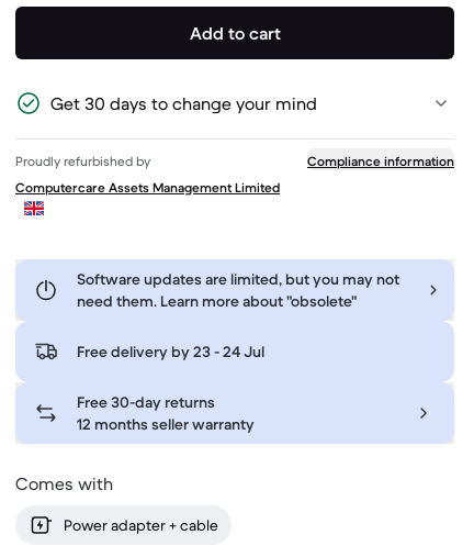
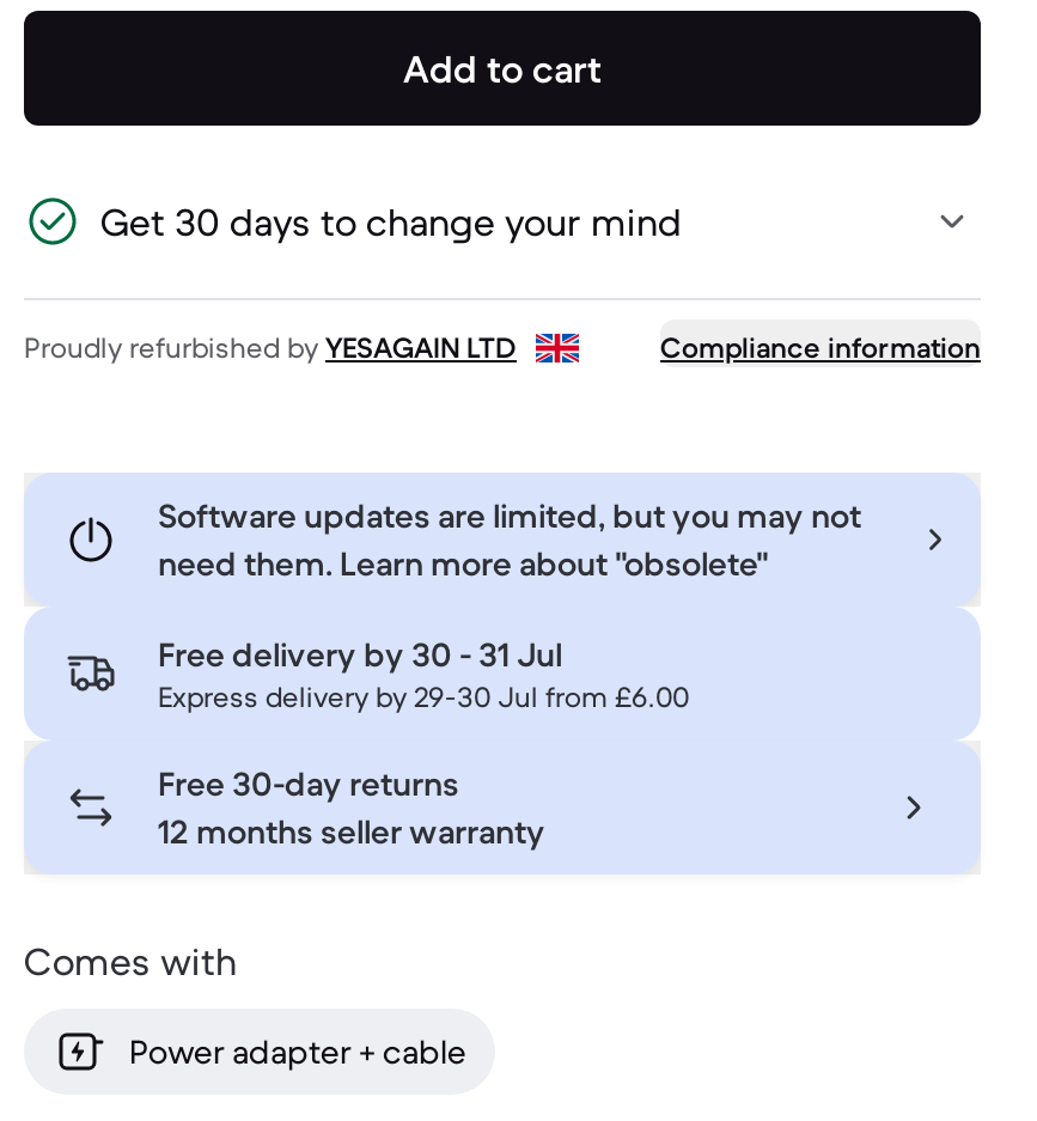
- Proudly refurbished by
- Computercare Assets Management Limited
+ Proudly refurbished by YESAGAIN LTD

- Free delivery by 23 - 24 Jul
+ Free delivery by 30 - 31 Jul
+ Express delivery by 29-30 Jul from £6.00
